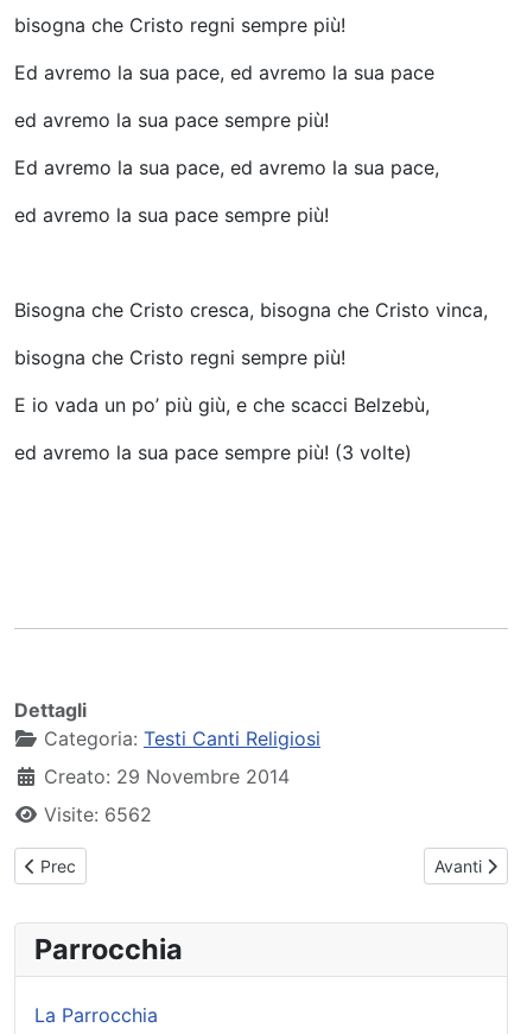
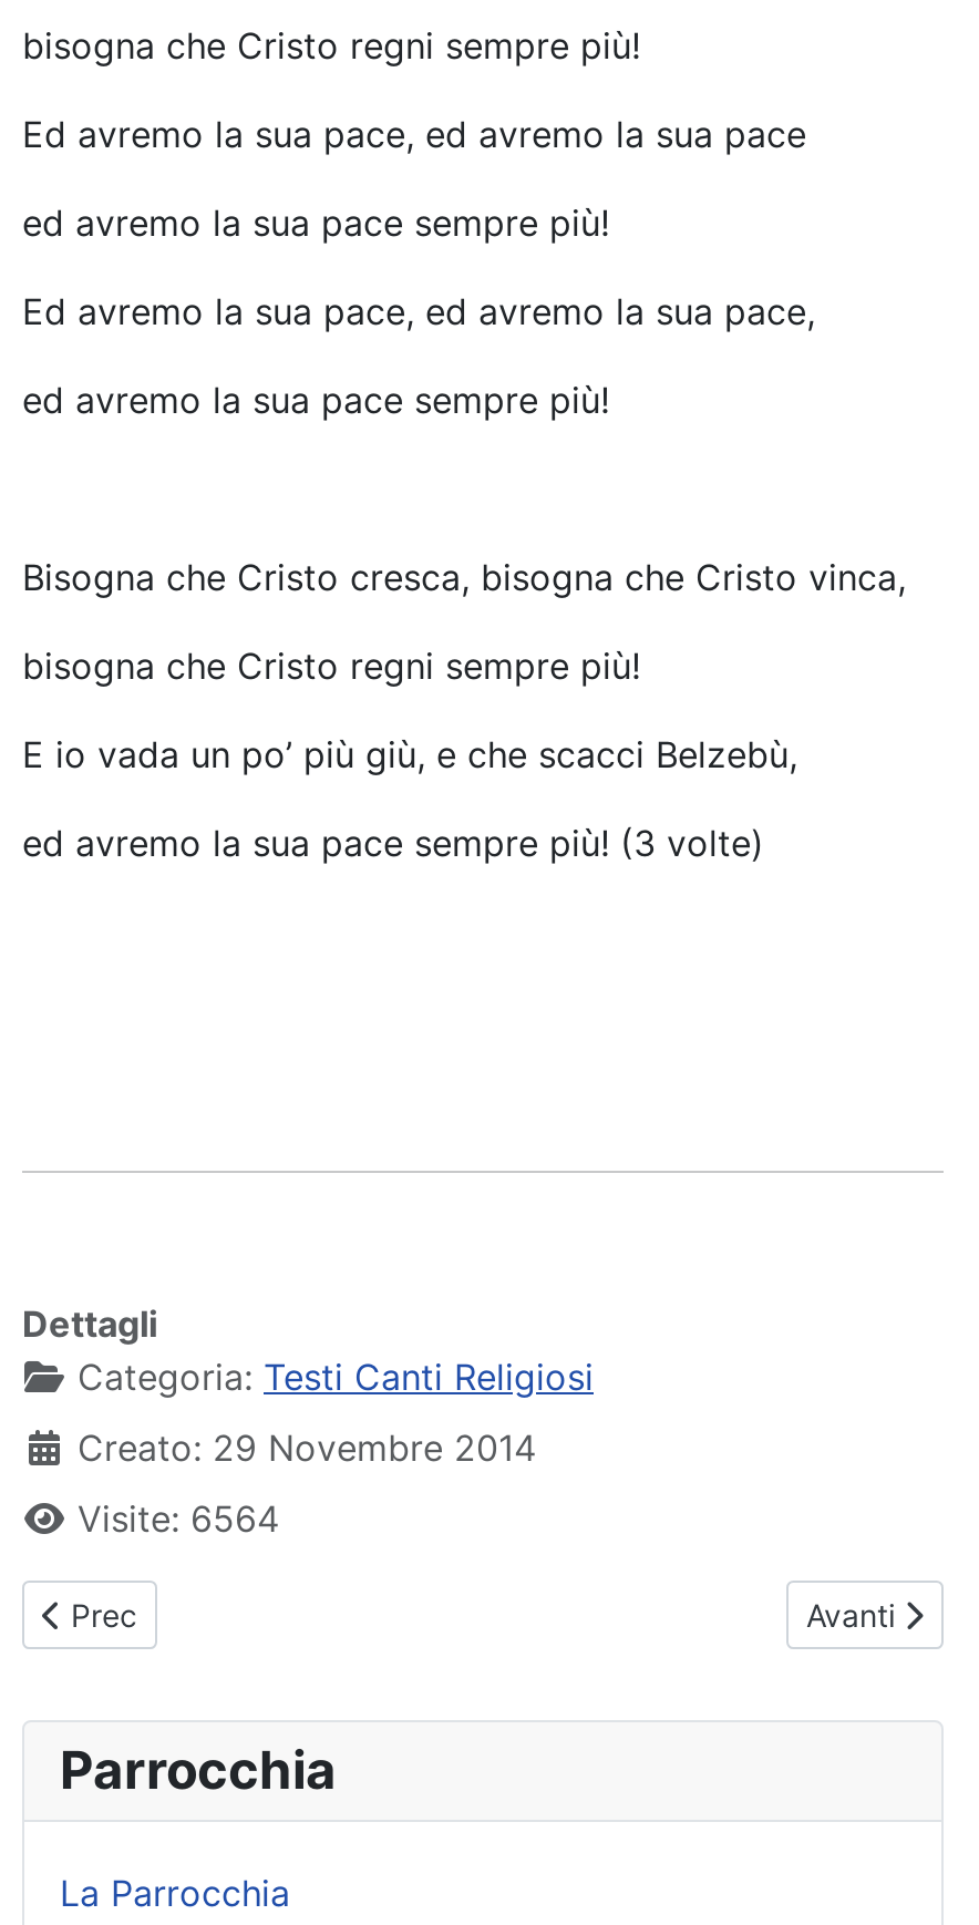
- Visite: 6562
+ Visite: 6564
